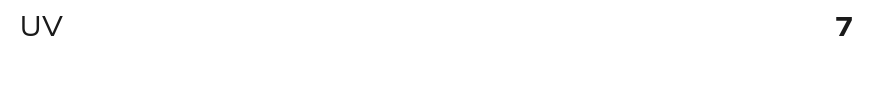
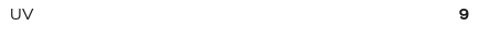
- 7
+ 9
